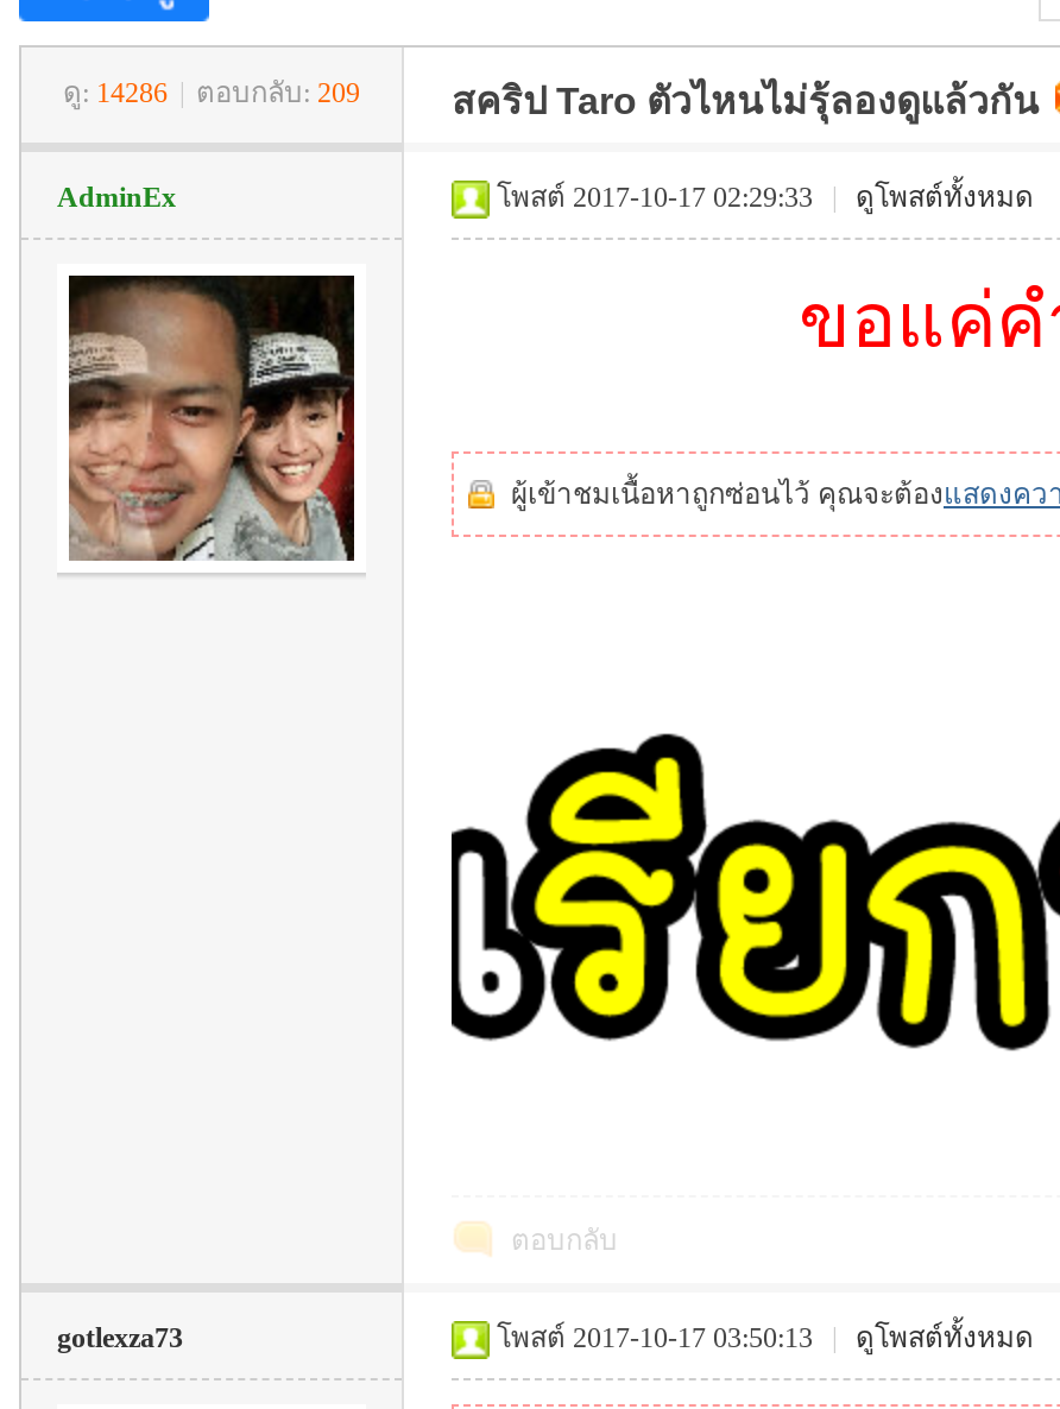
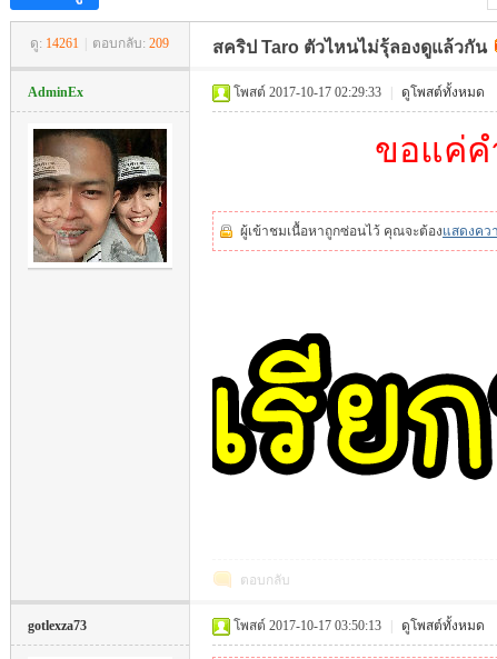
- ดู: 14286
+ ดู: 14261

- [image]
+ [image]
